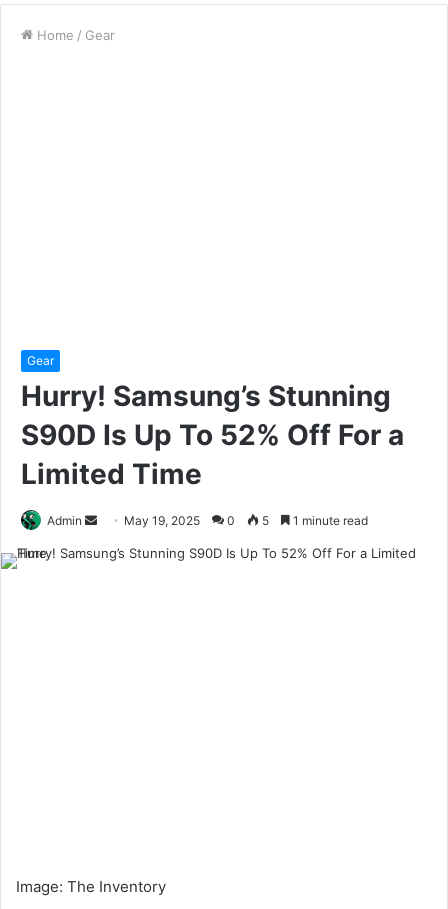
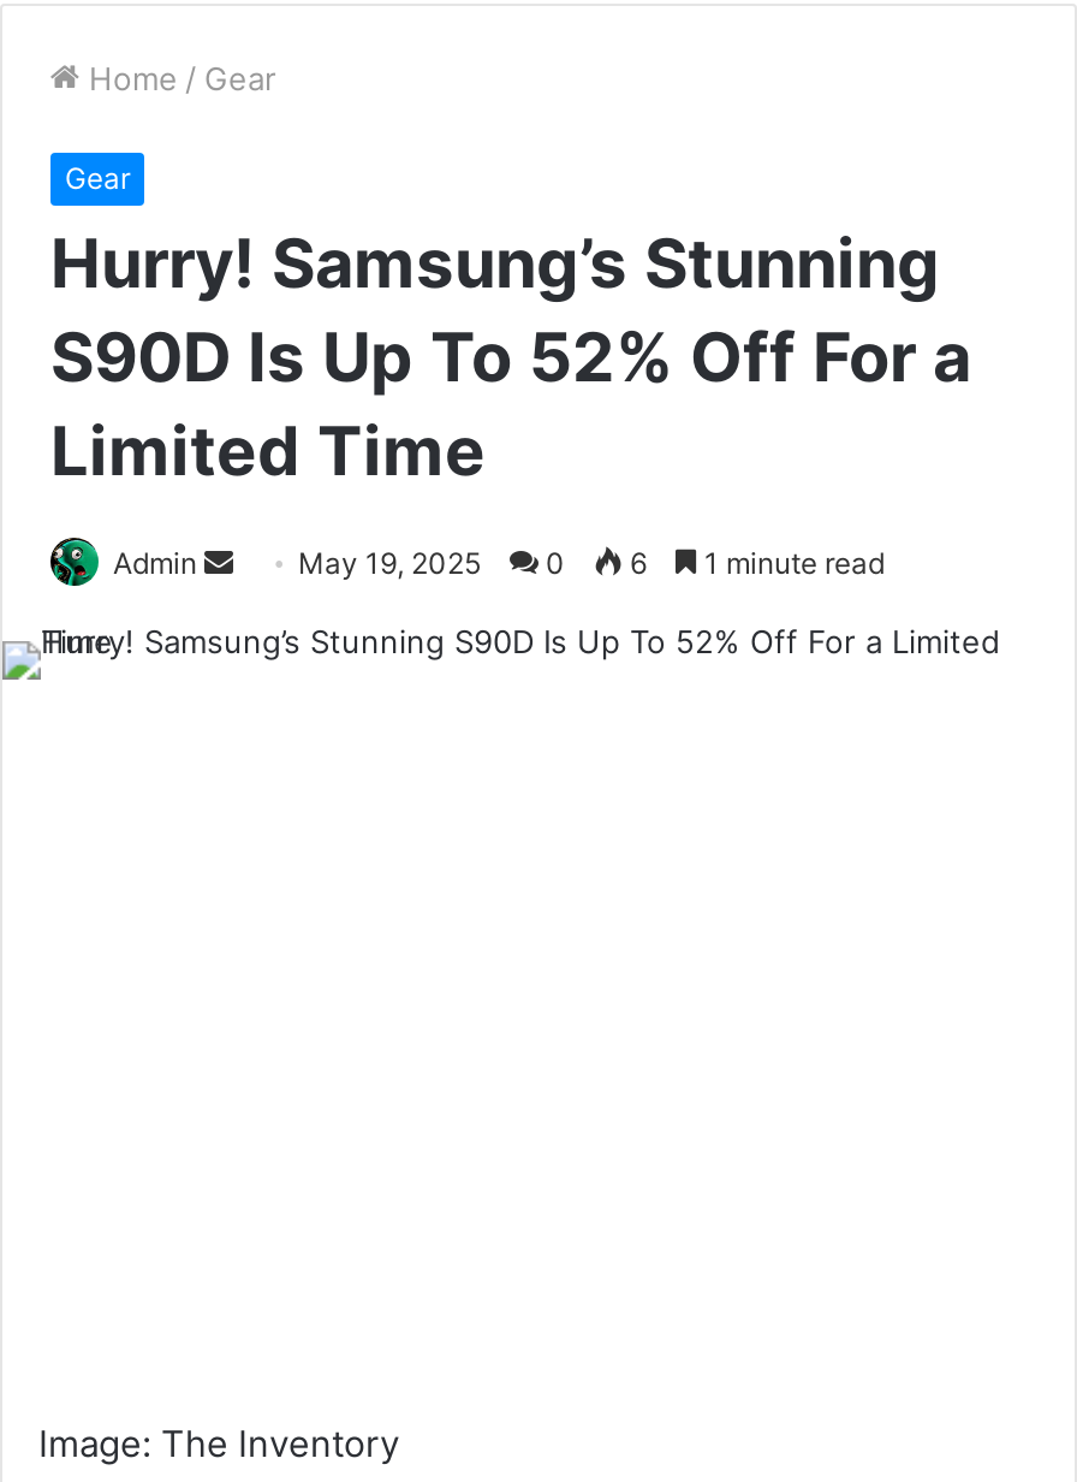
- 5
+ 6
